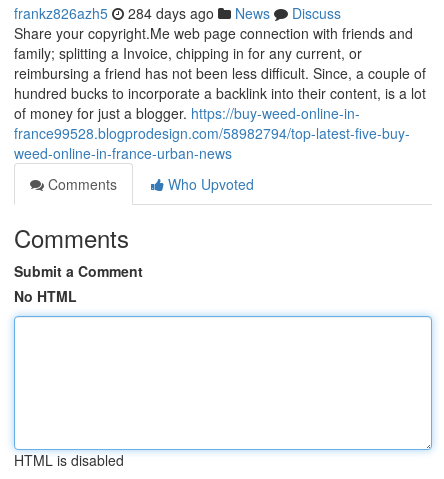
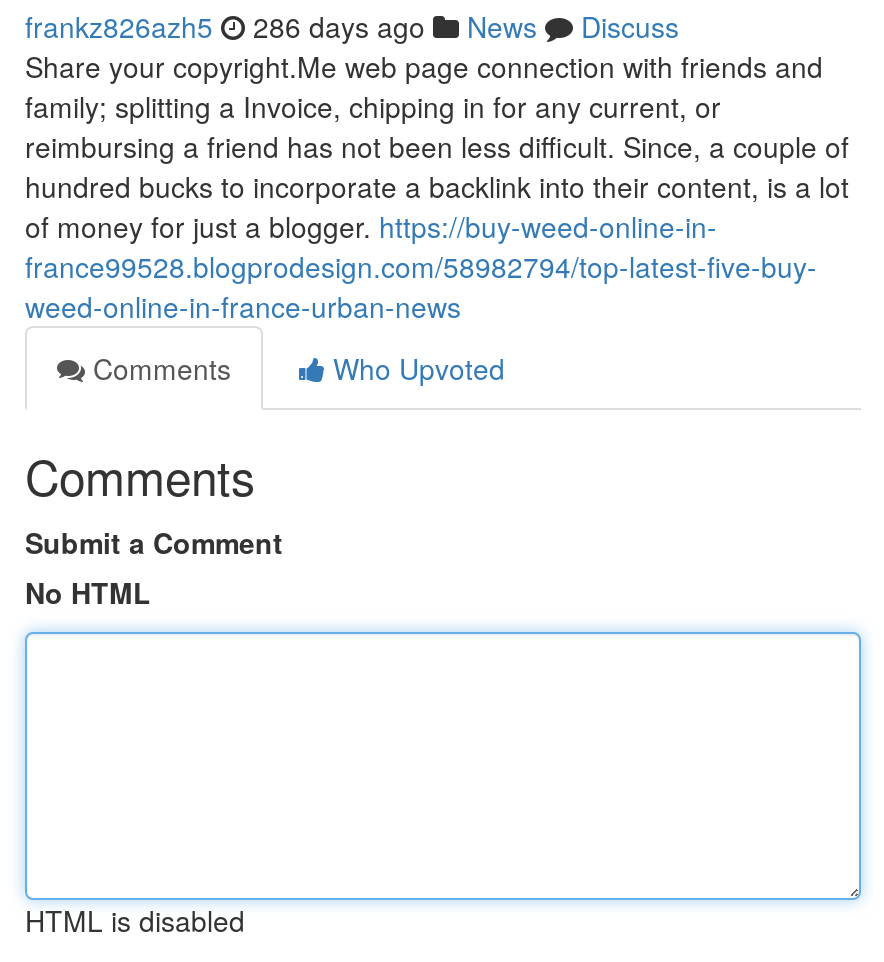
- frankz826azh5 284 days ago News Discuss
+ frankz826azh5 286 days ago News Discuss
